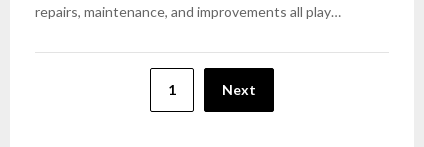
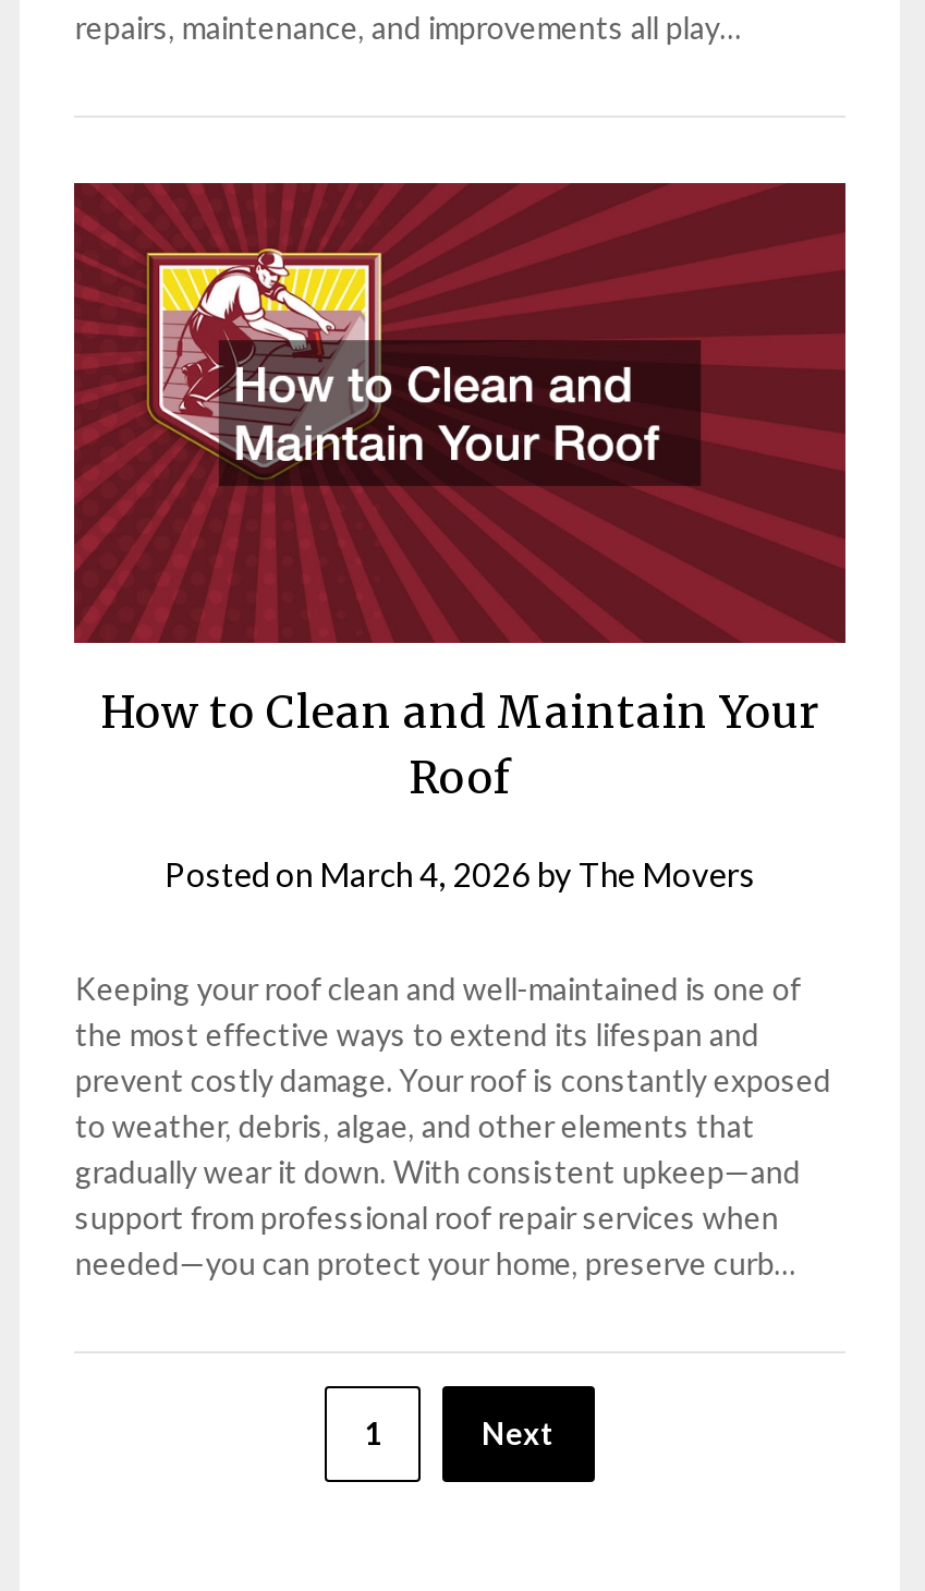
+ [image]
+ How to Clean and Maintain Your
+ Roof
+ Posted on March 4, 2026 by The Movers
+ Keeping your roof clean and well-maintained is one of
+ the most effective ways to extend its lifespan and
+ prevent costly damage. Your roof is constantly exposed
+ to weather, debris, algae, and other elements that
+ gradually wear it down. With consistent upkeep—and
+ support from professional roof repair services when
+ needed—you can protect your home, preserve curb…
